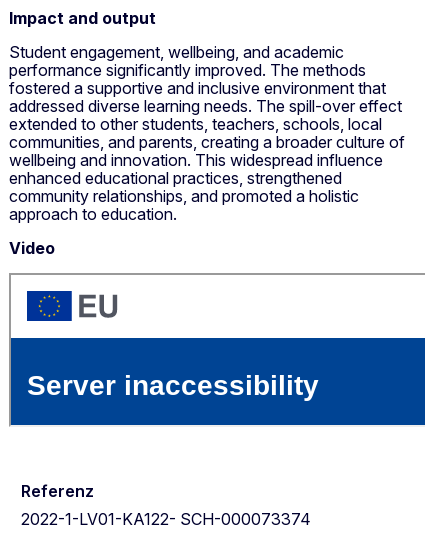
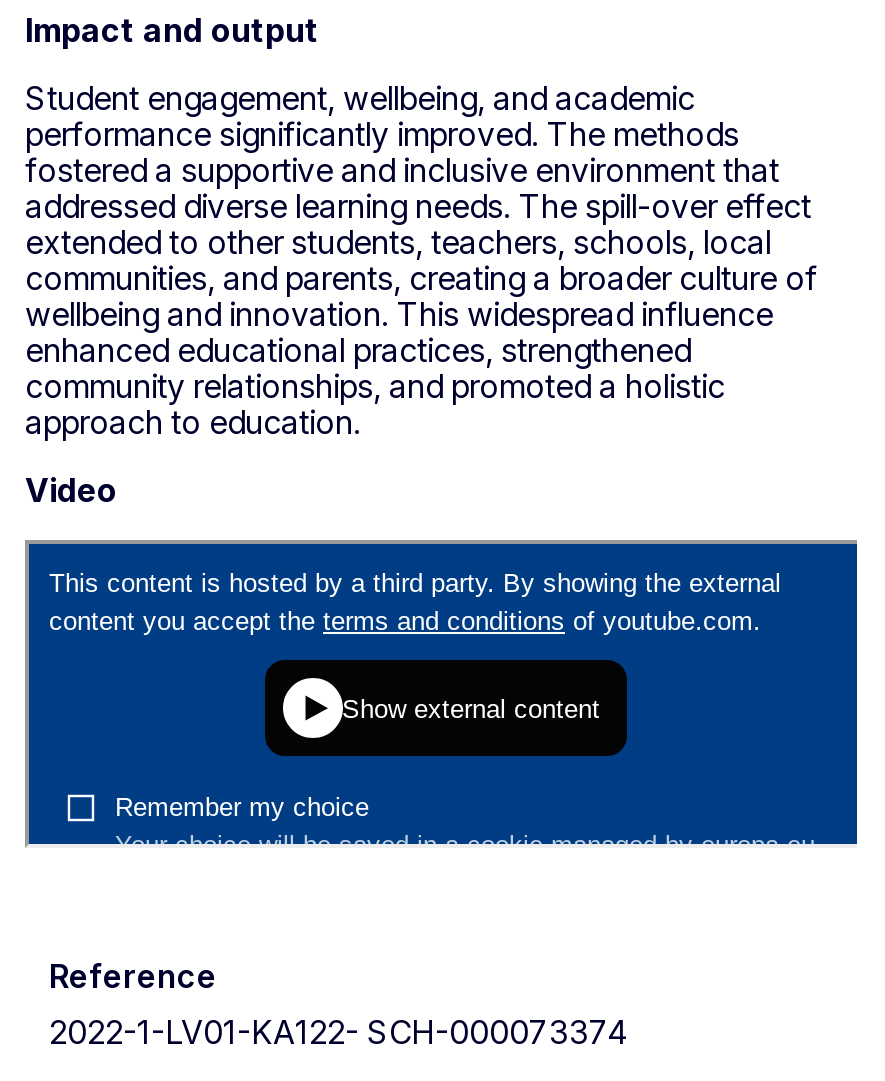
- [image]
+ [image]

- Referenz
+ Reference
